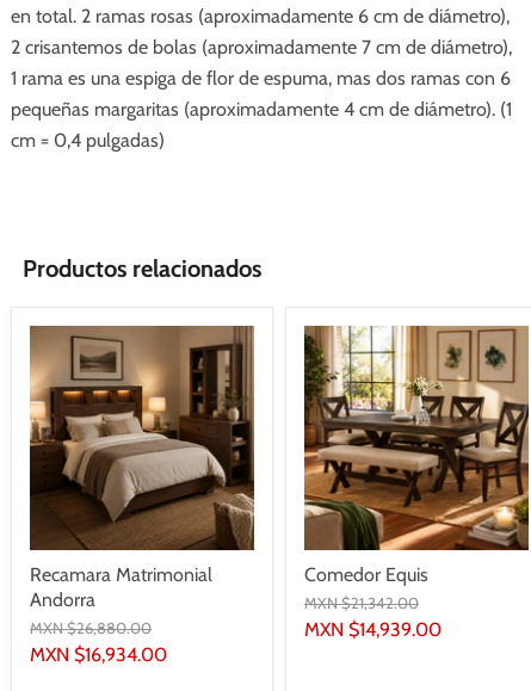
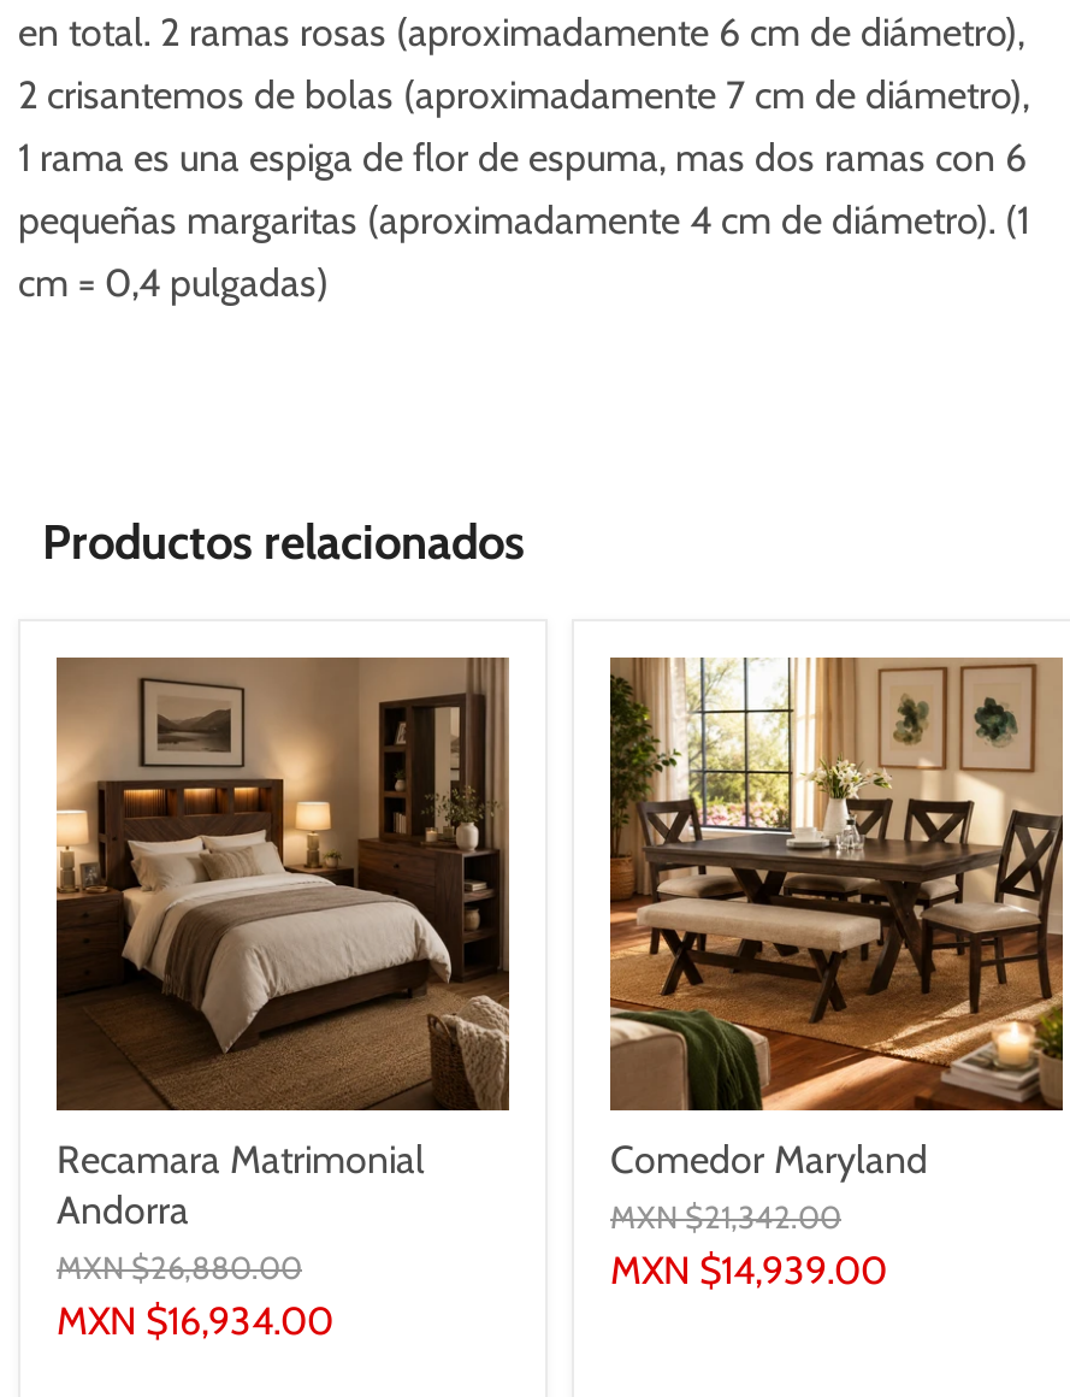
- Comedor Equis
+ Comedor Maryland
